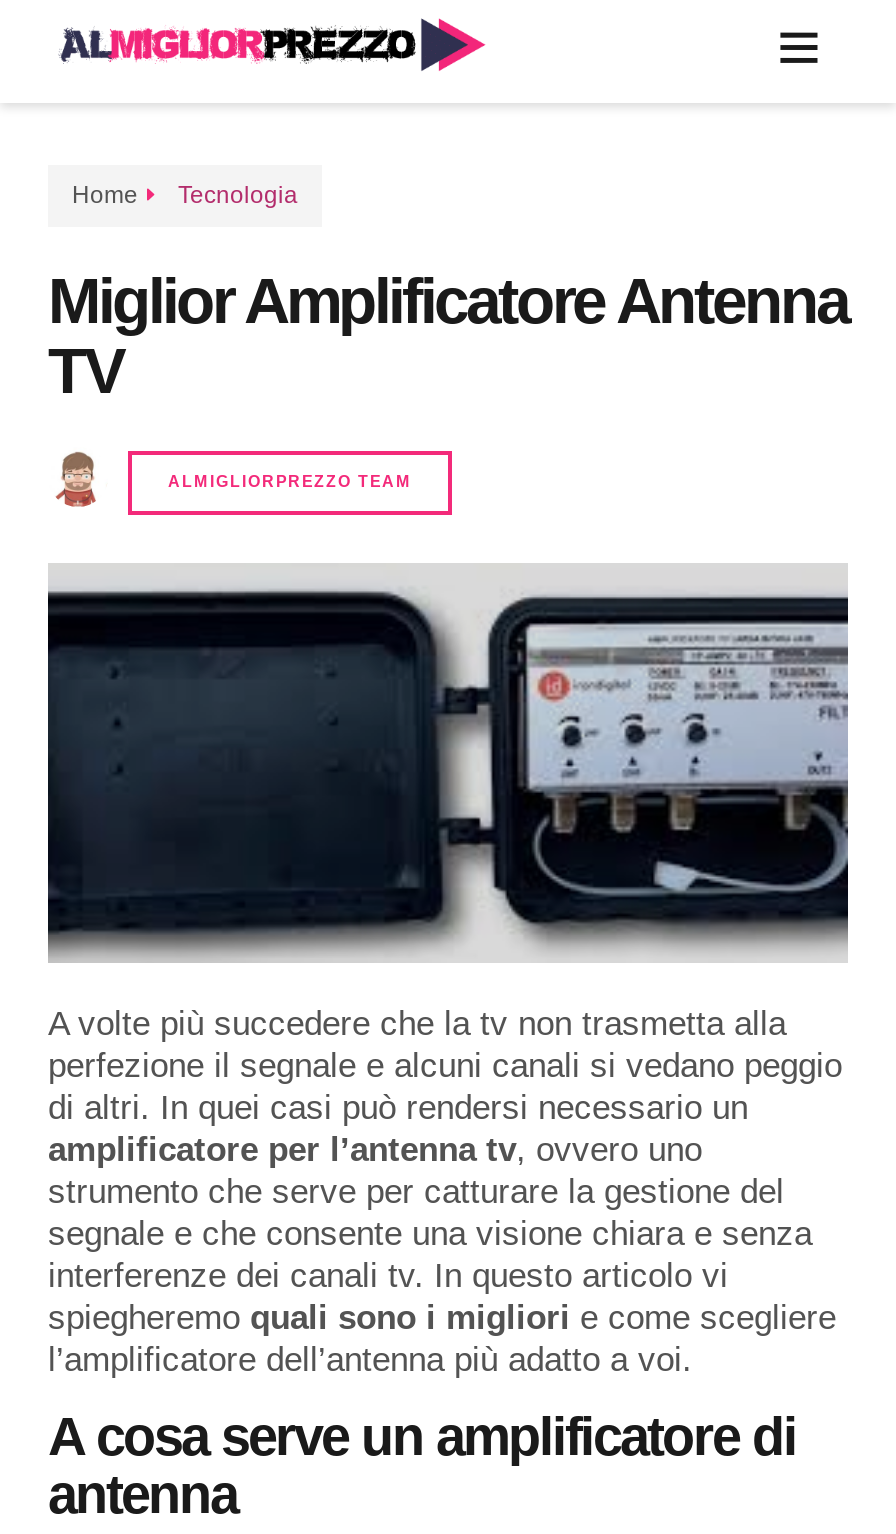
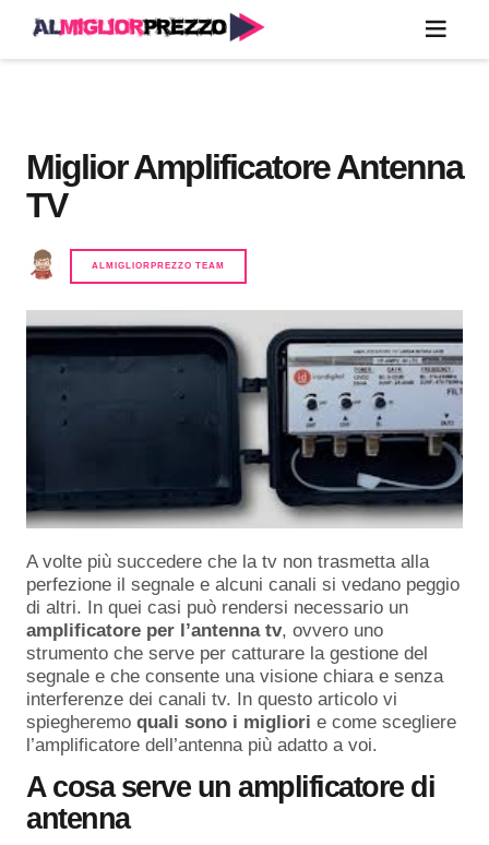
- Home
- Tecnologia
